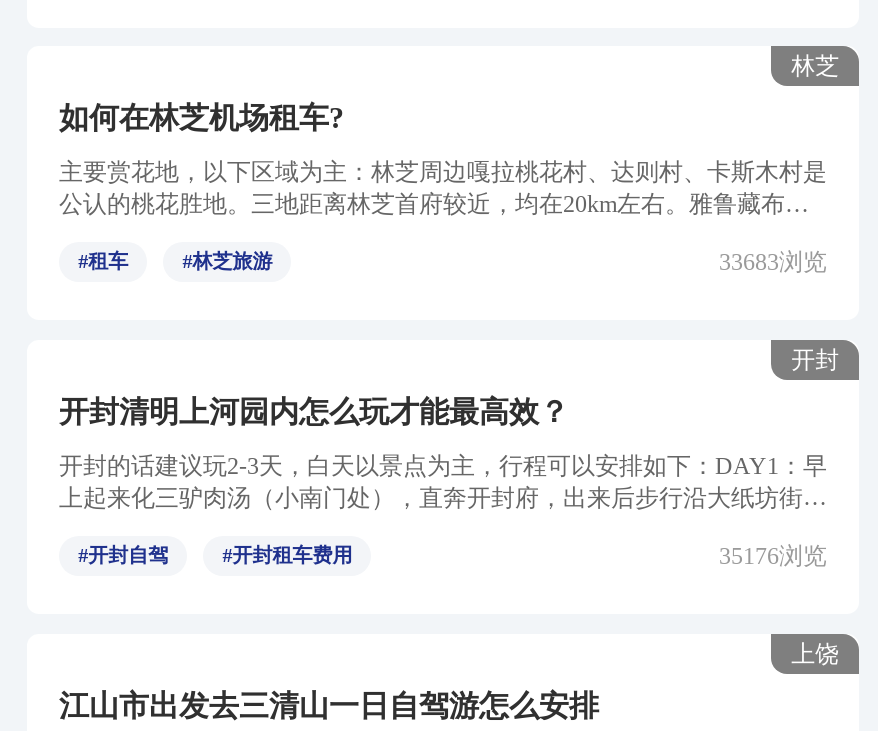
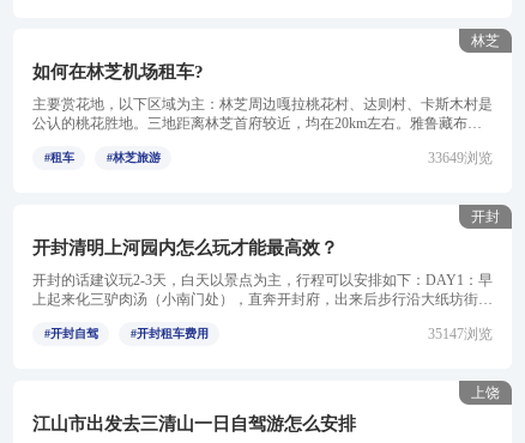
- 33683浏览
+ 33649浏览

- 35176浏览
+ 35147浏览
